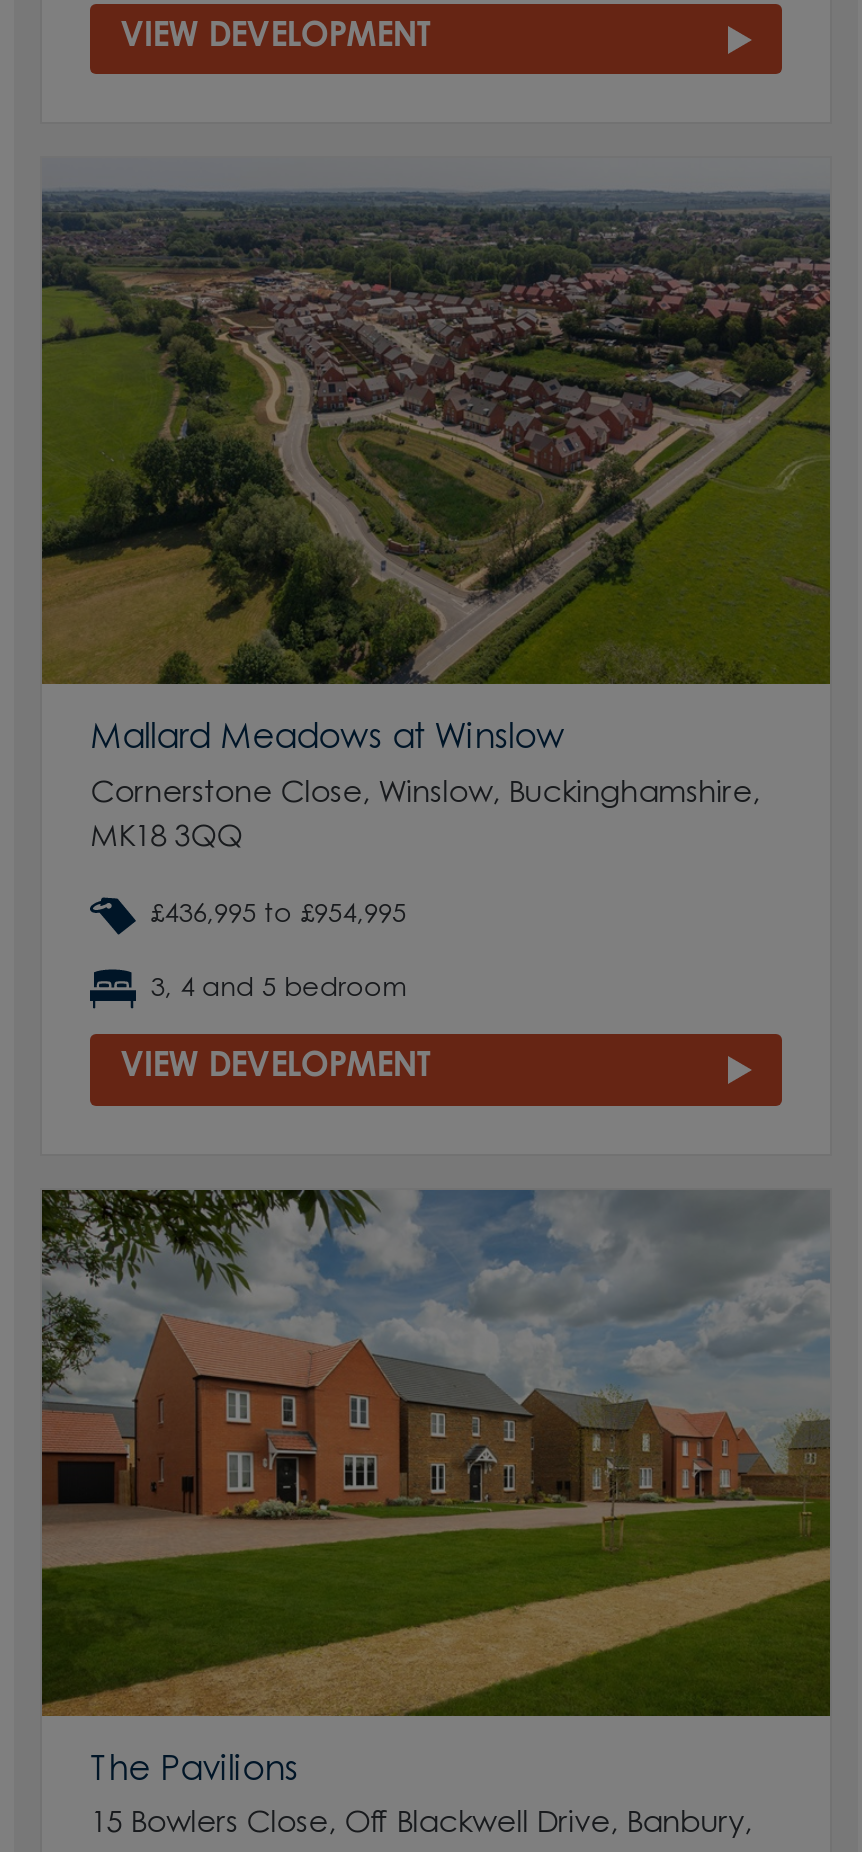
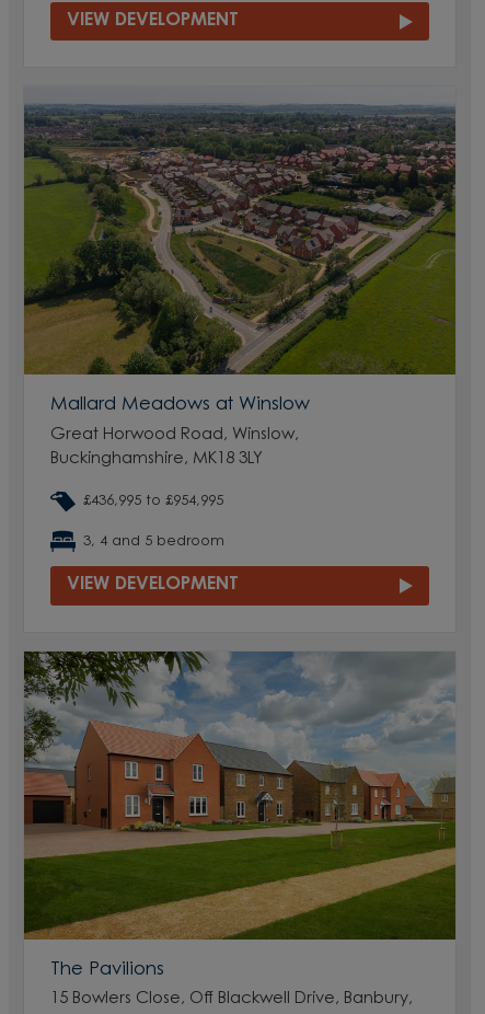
- Cornerstone Close, Winslow, Buckinghamshire,
+ Great Horwood Road, Winslow,

- MK18 3QQ
+ Buckinghamshire, MK18 3LY
